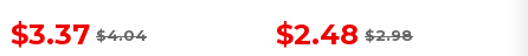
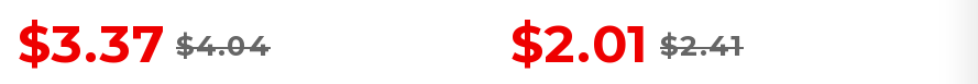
- $2.48 $2.98
+ $2.01 $2.41
